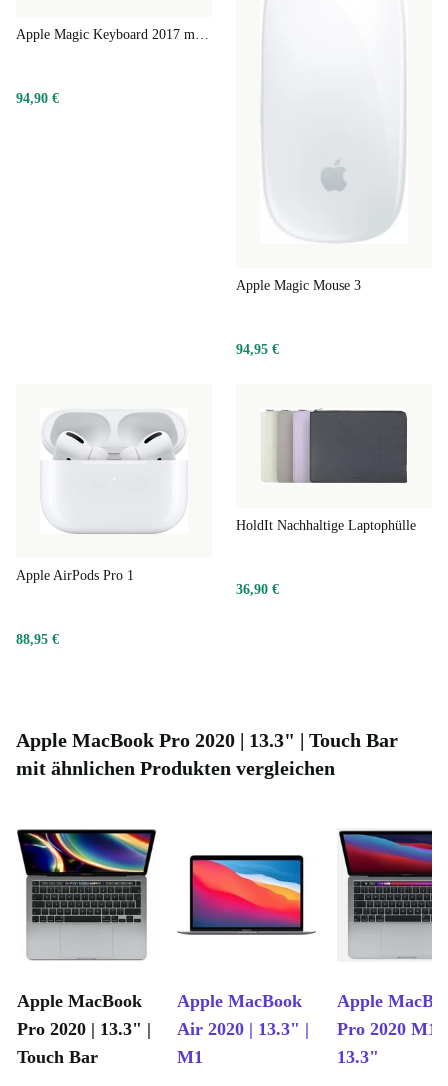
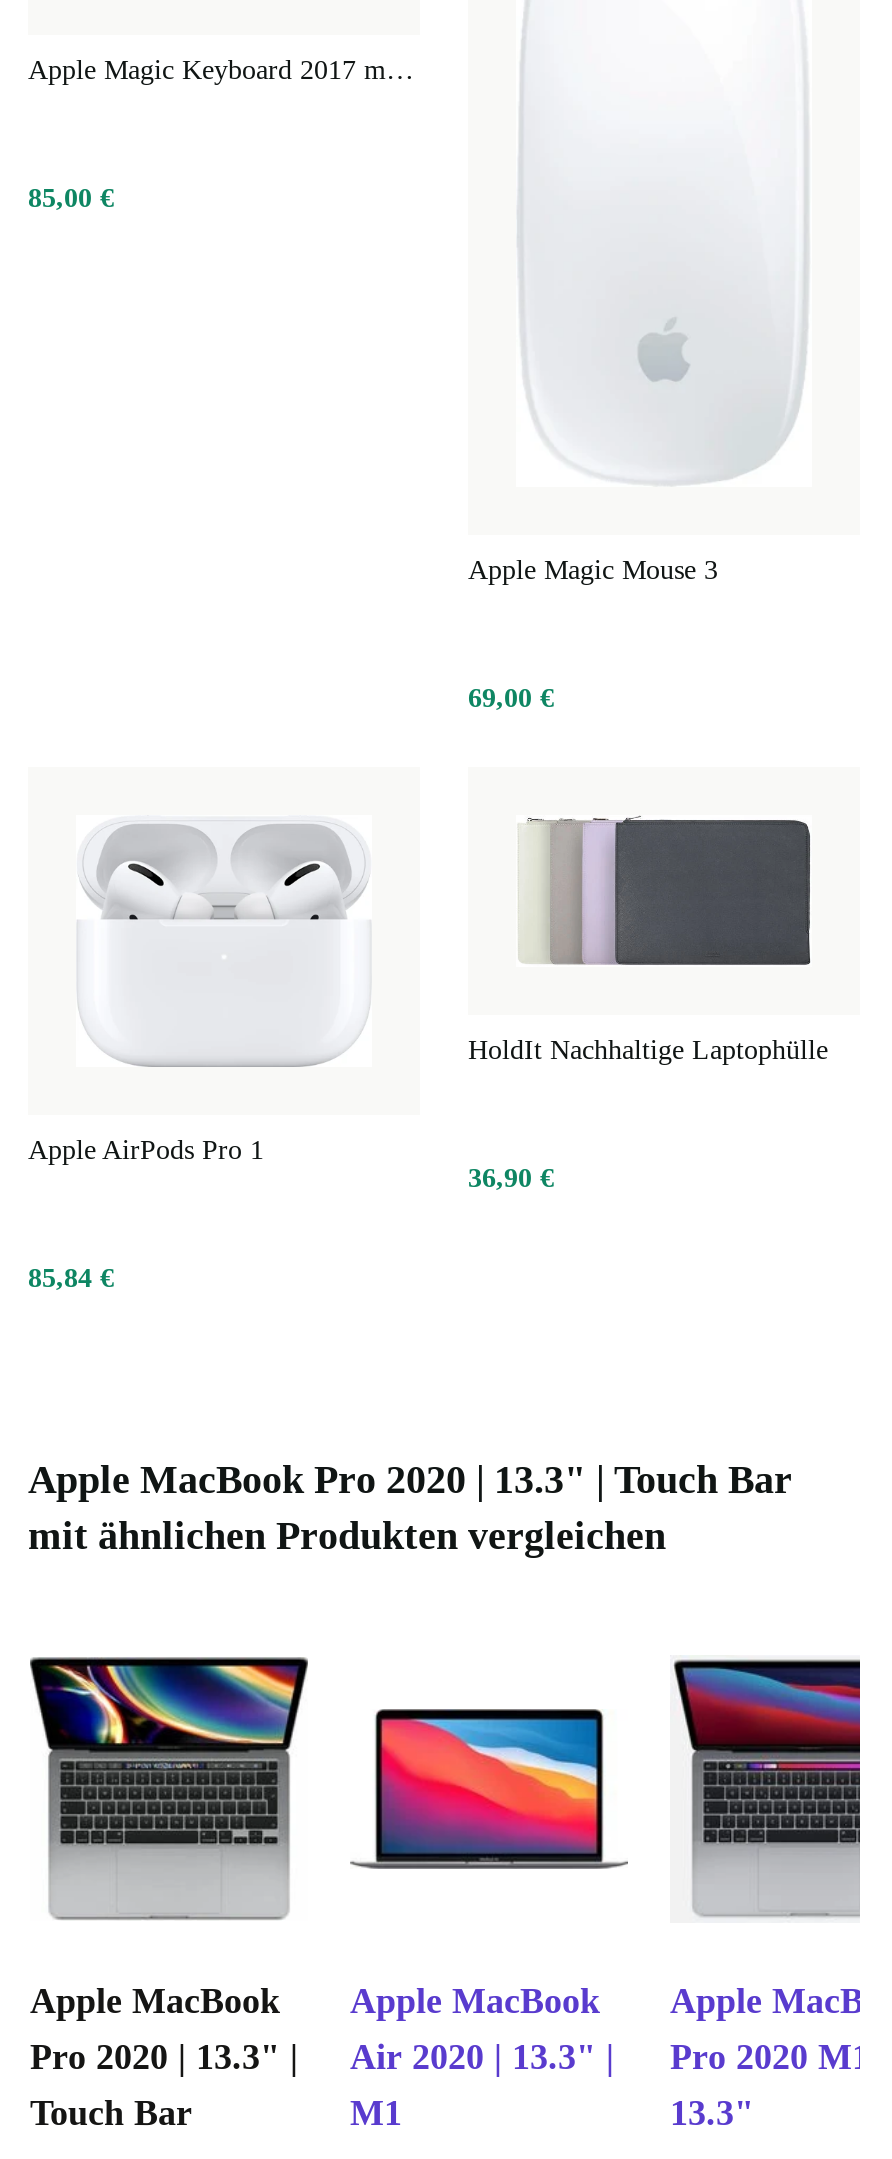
- 94,90 €
+ 85,00 €

- 94,95 €
+ 69,00 €

- 88,95 €
+ 85,84 €
